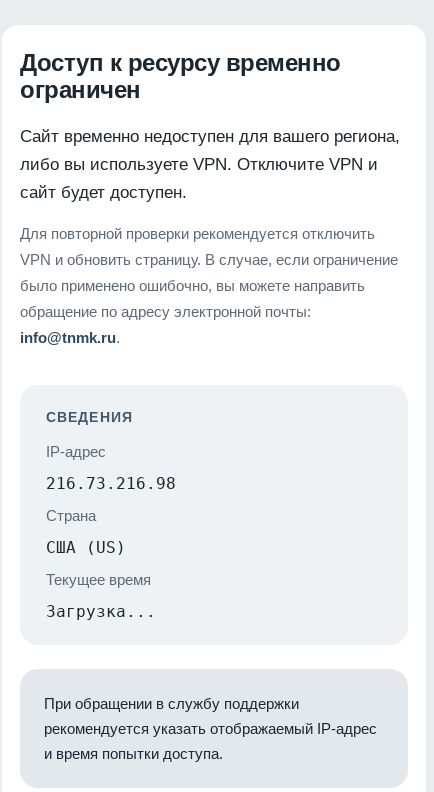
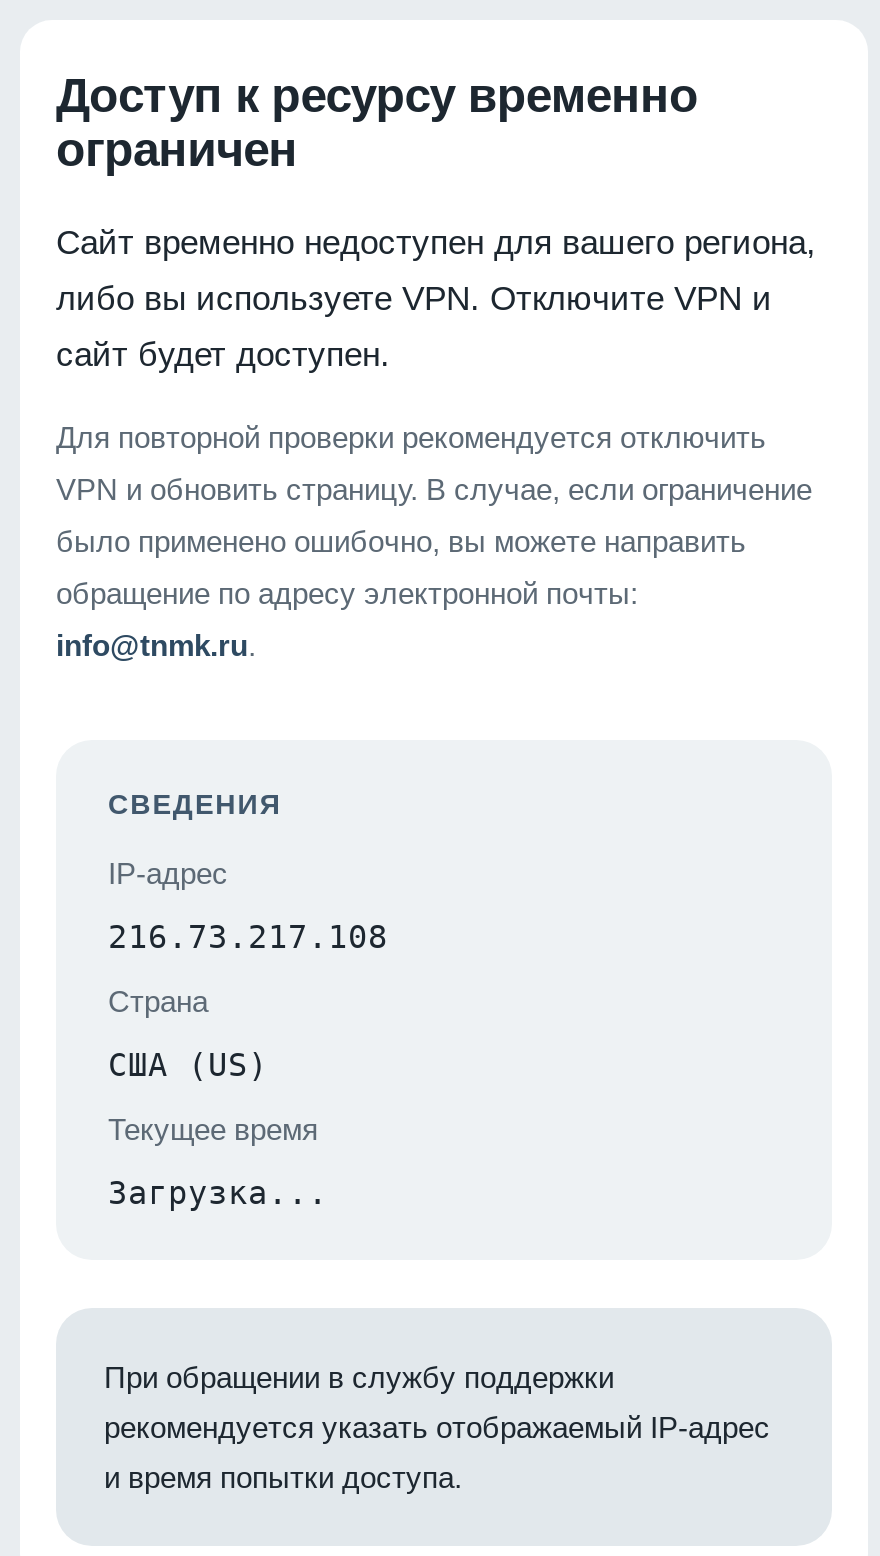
- 216.73.216.98
+ 216.73.217.108
